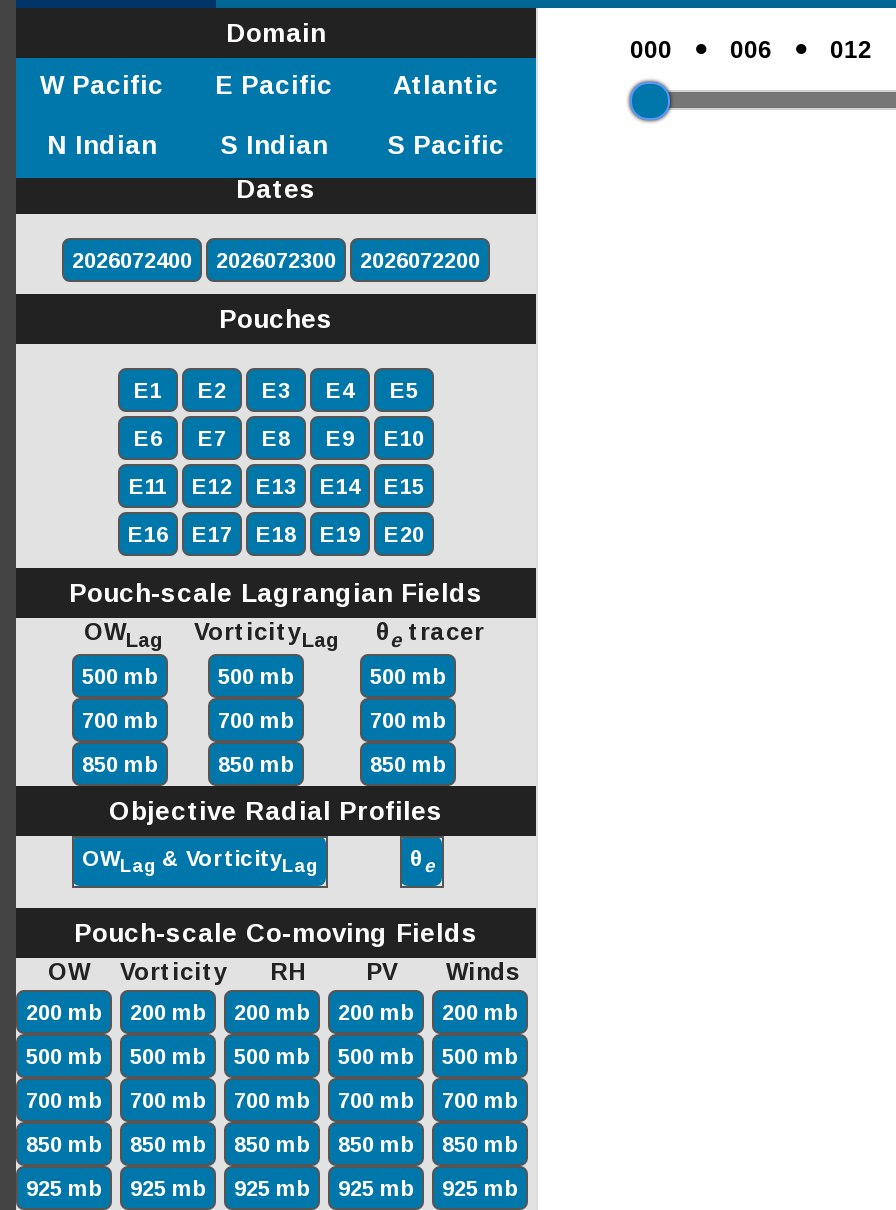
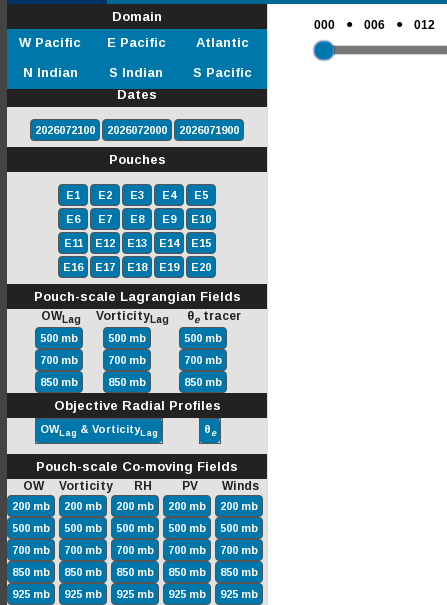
- 2026072400
+ 2026072100

- 2026072300
+ 2026072000

- 2026072200
+ 2026071900
